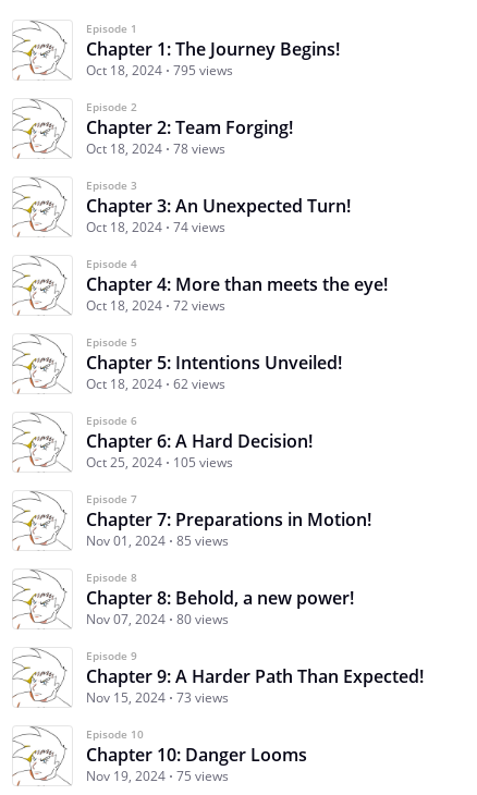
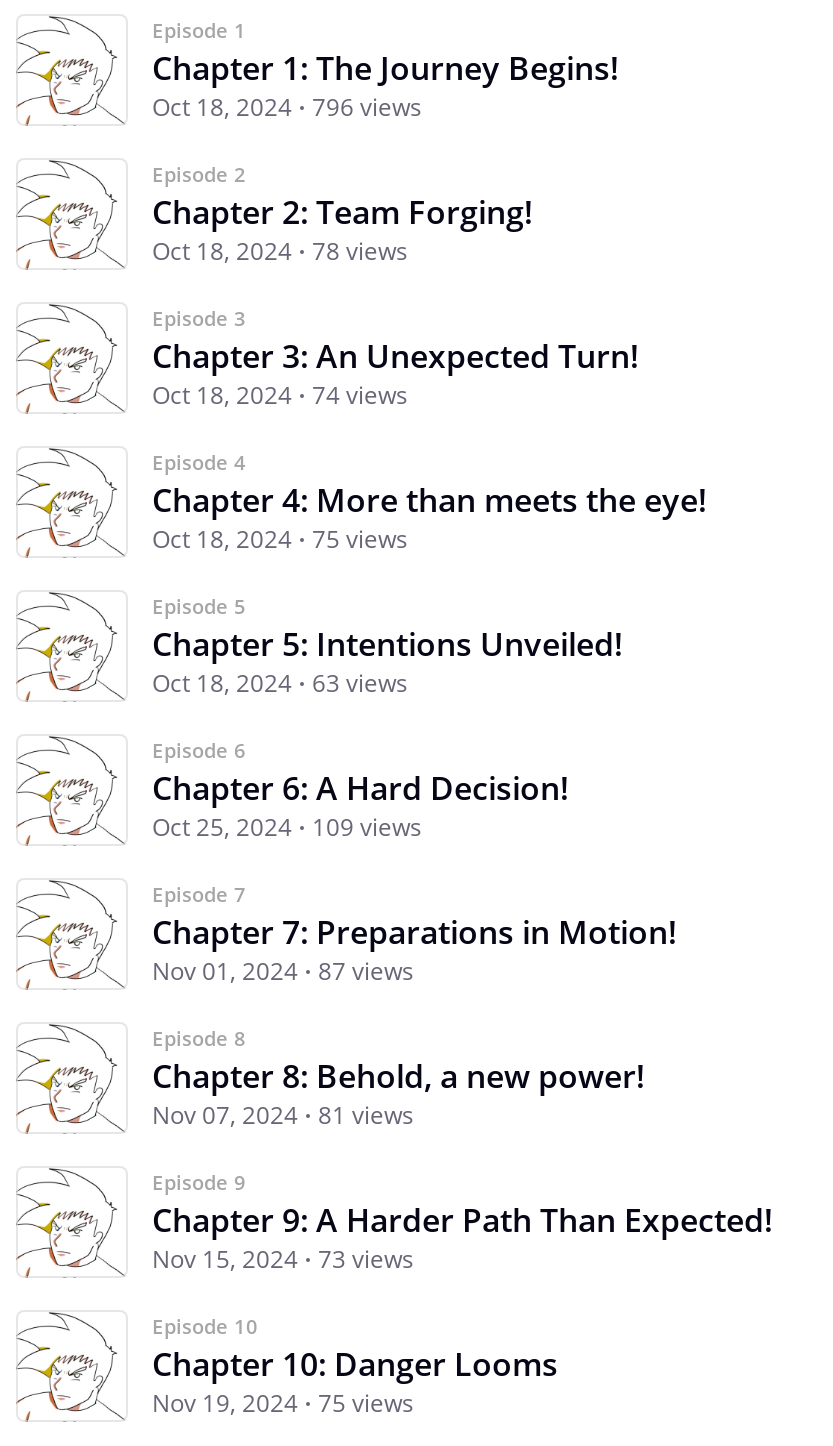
- Oct 18, 2024 795 views
+ Oct 18, 2024 796 views

- Oct 18, 2024 72 views
+ Oct 18, 2024 75 views

- Oct 18, 2024 62 views
+ Oct 18, 2024 63 views

- Oct 25, 2024 105 views
+ Oct 25, 2024 109 views

- Nov 01, 2024 85 views
+ Nov 01, 2024 87 views

- Nov 07, 2024 80 views
+ Nov 07, 2024 81 views
